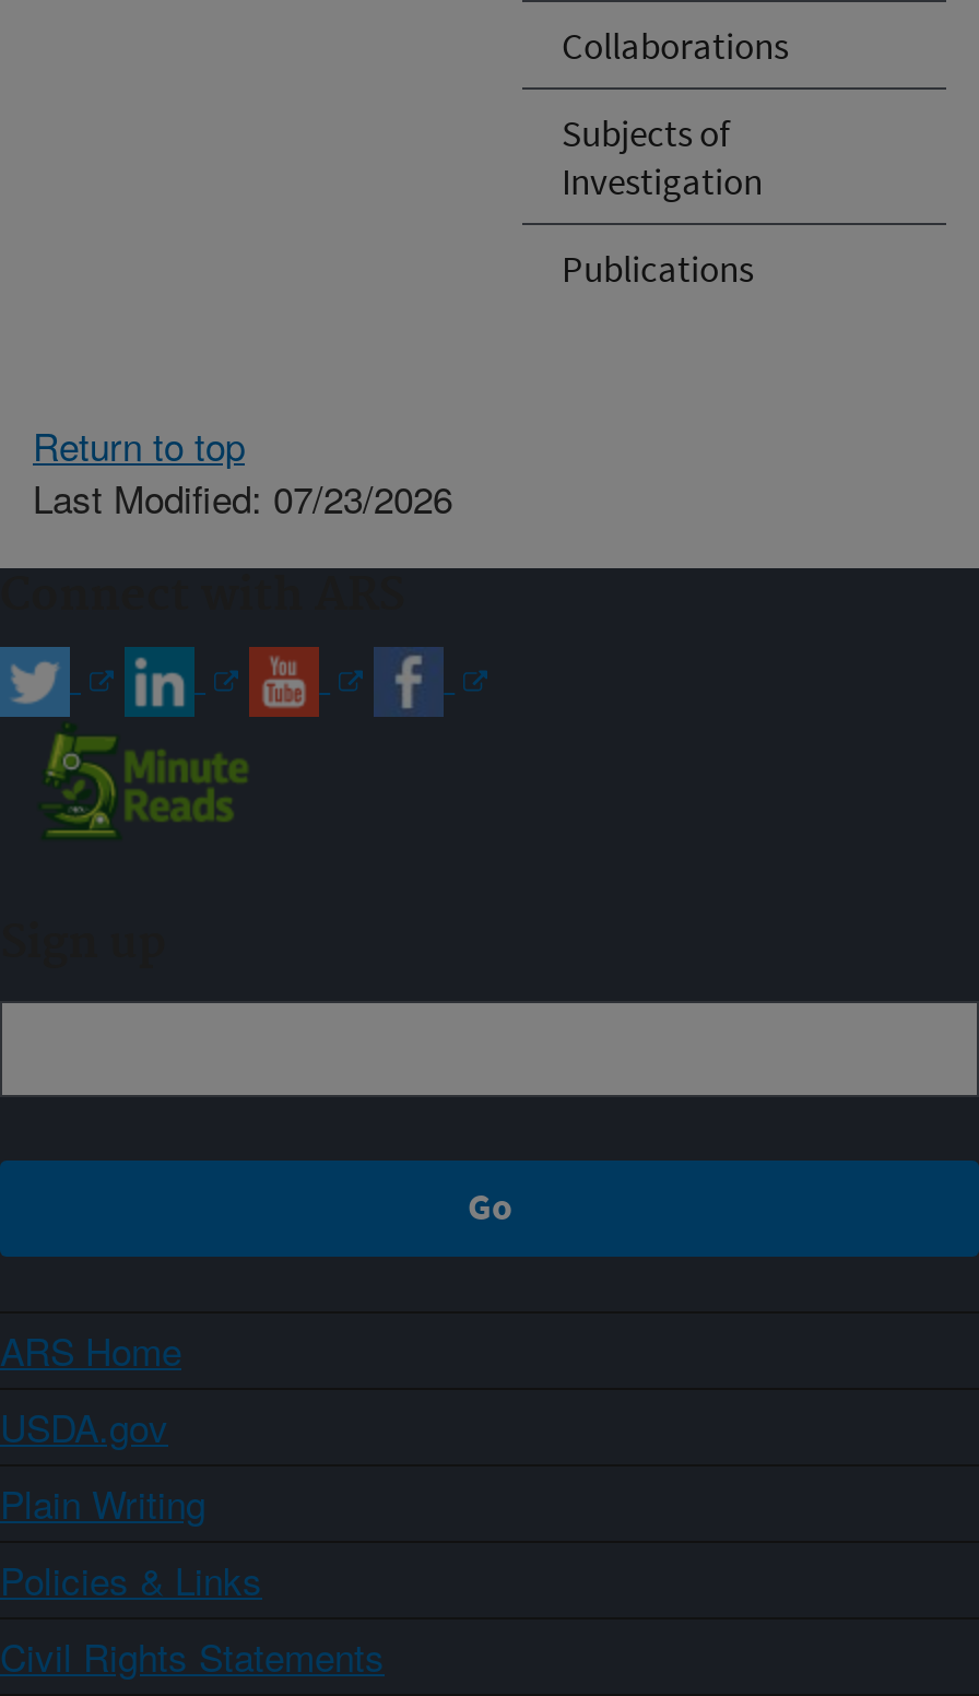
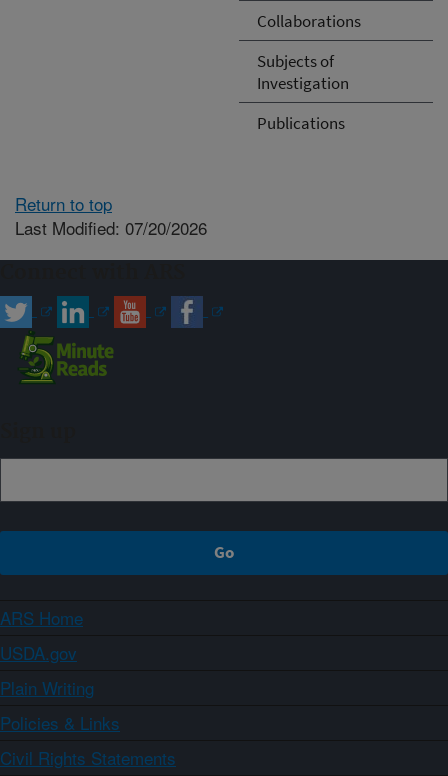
- Last Modified: 07/23/2026
+ Last Modified: 07/20/2026
